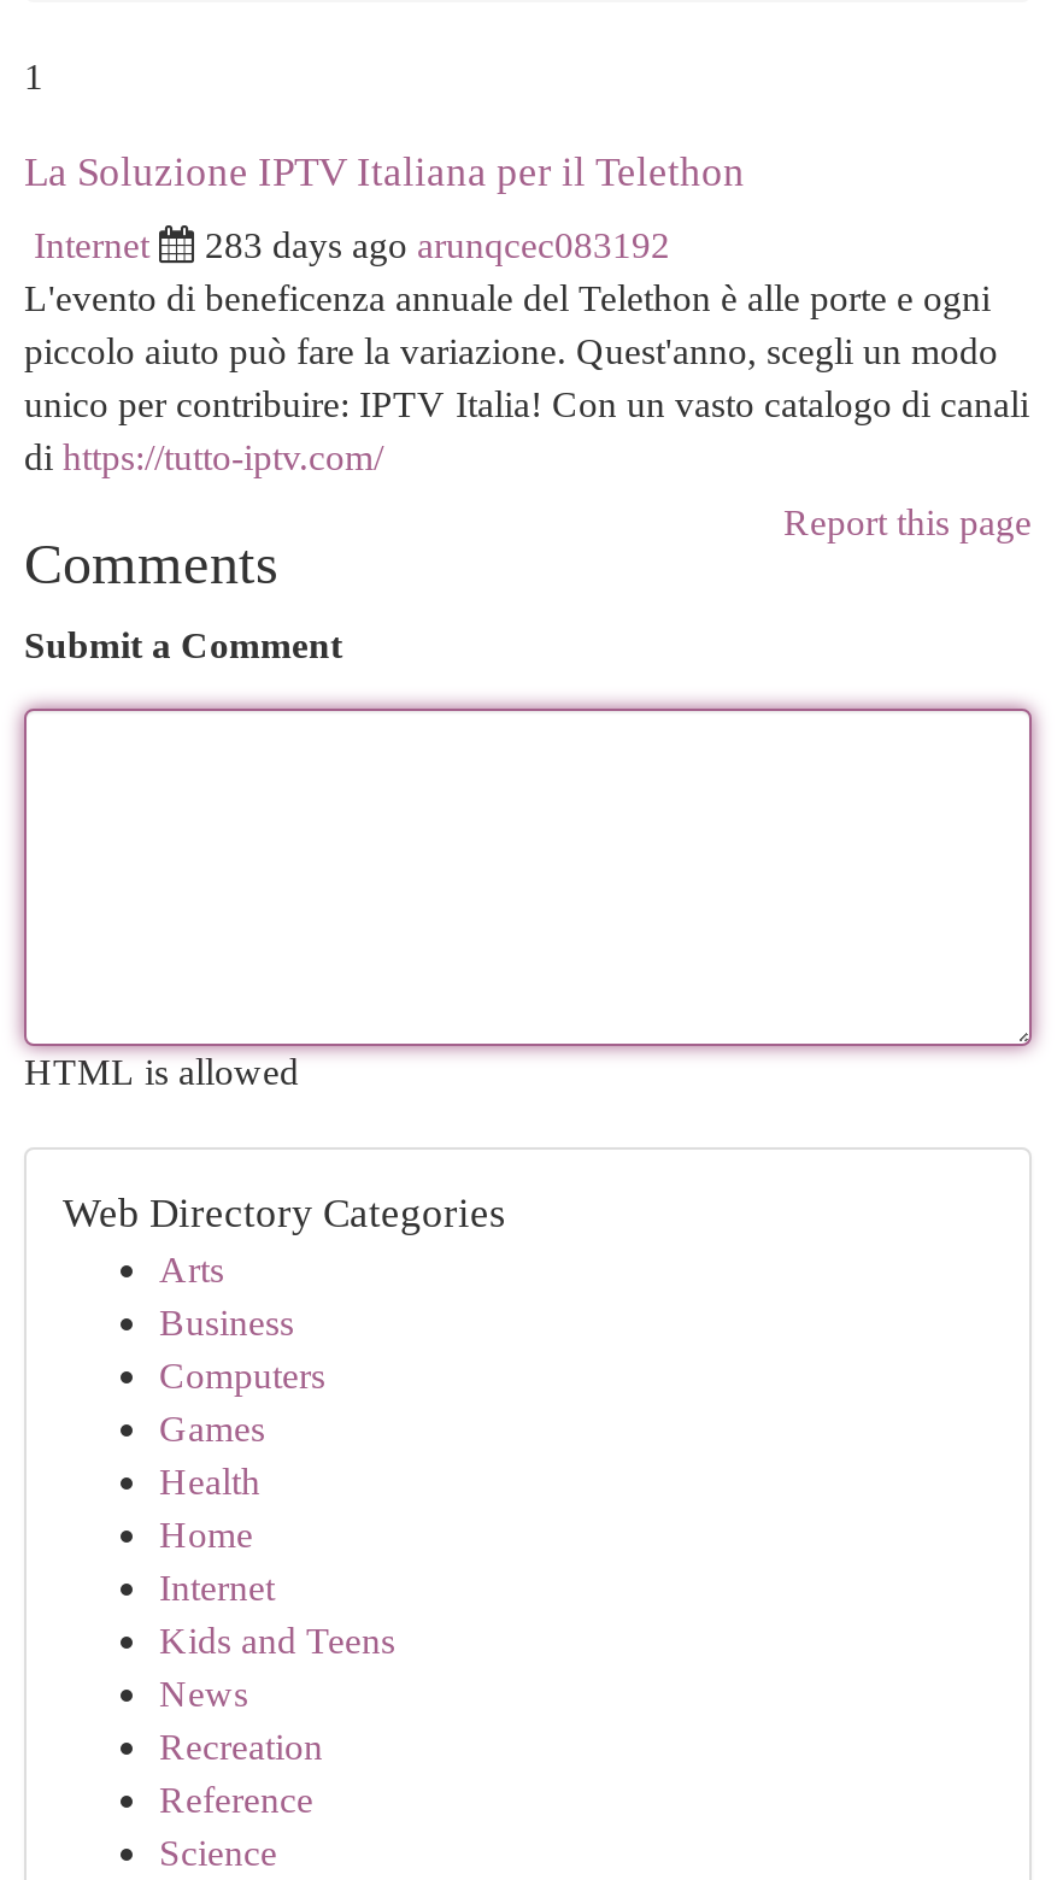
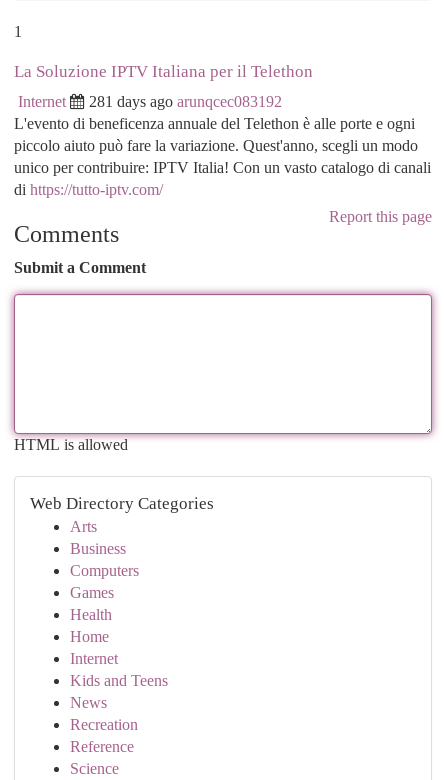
- 283 days ago arunqcec083192
+ 281 days ago arunqcec083192
